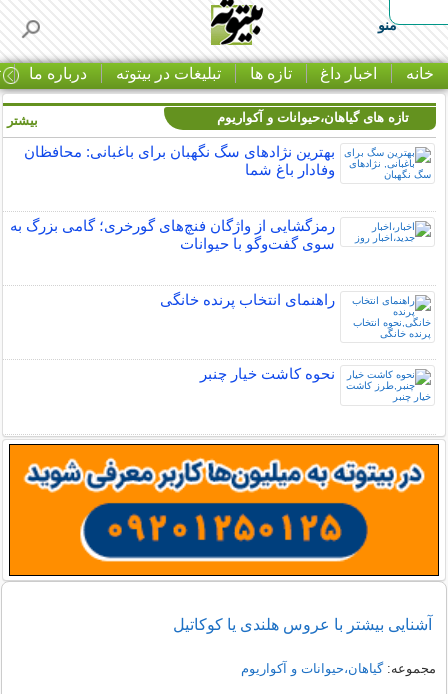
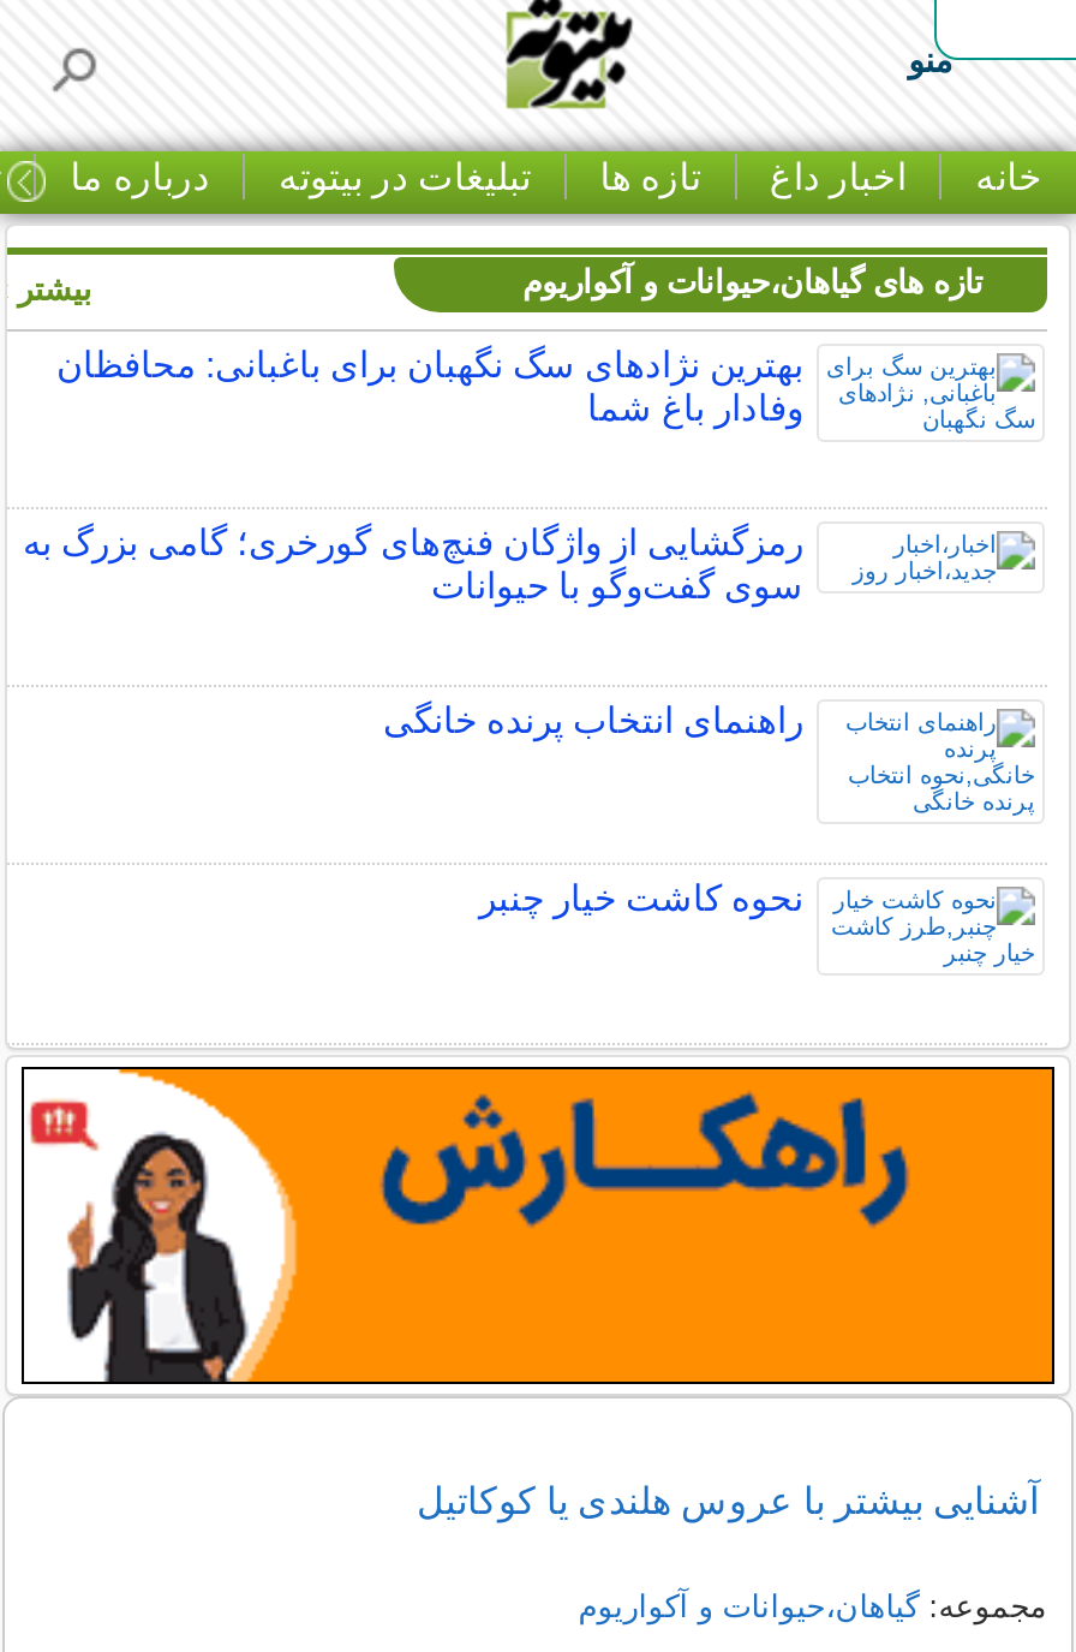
- [image]
+ [image]
